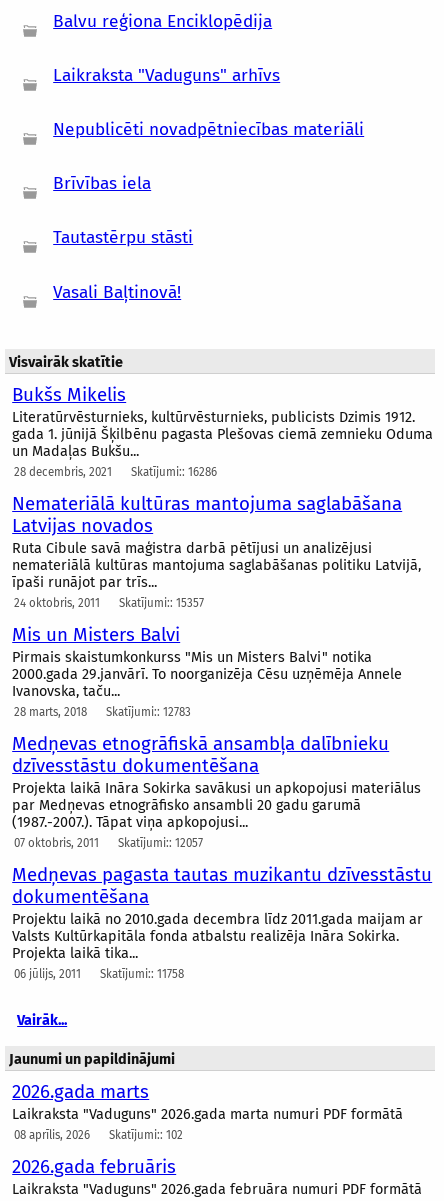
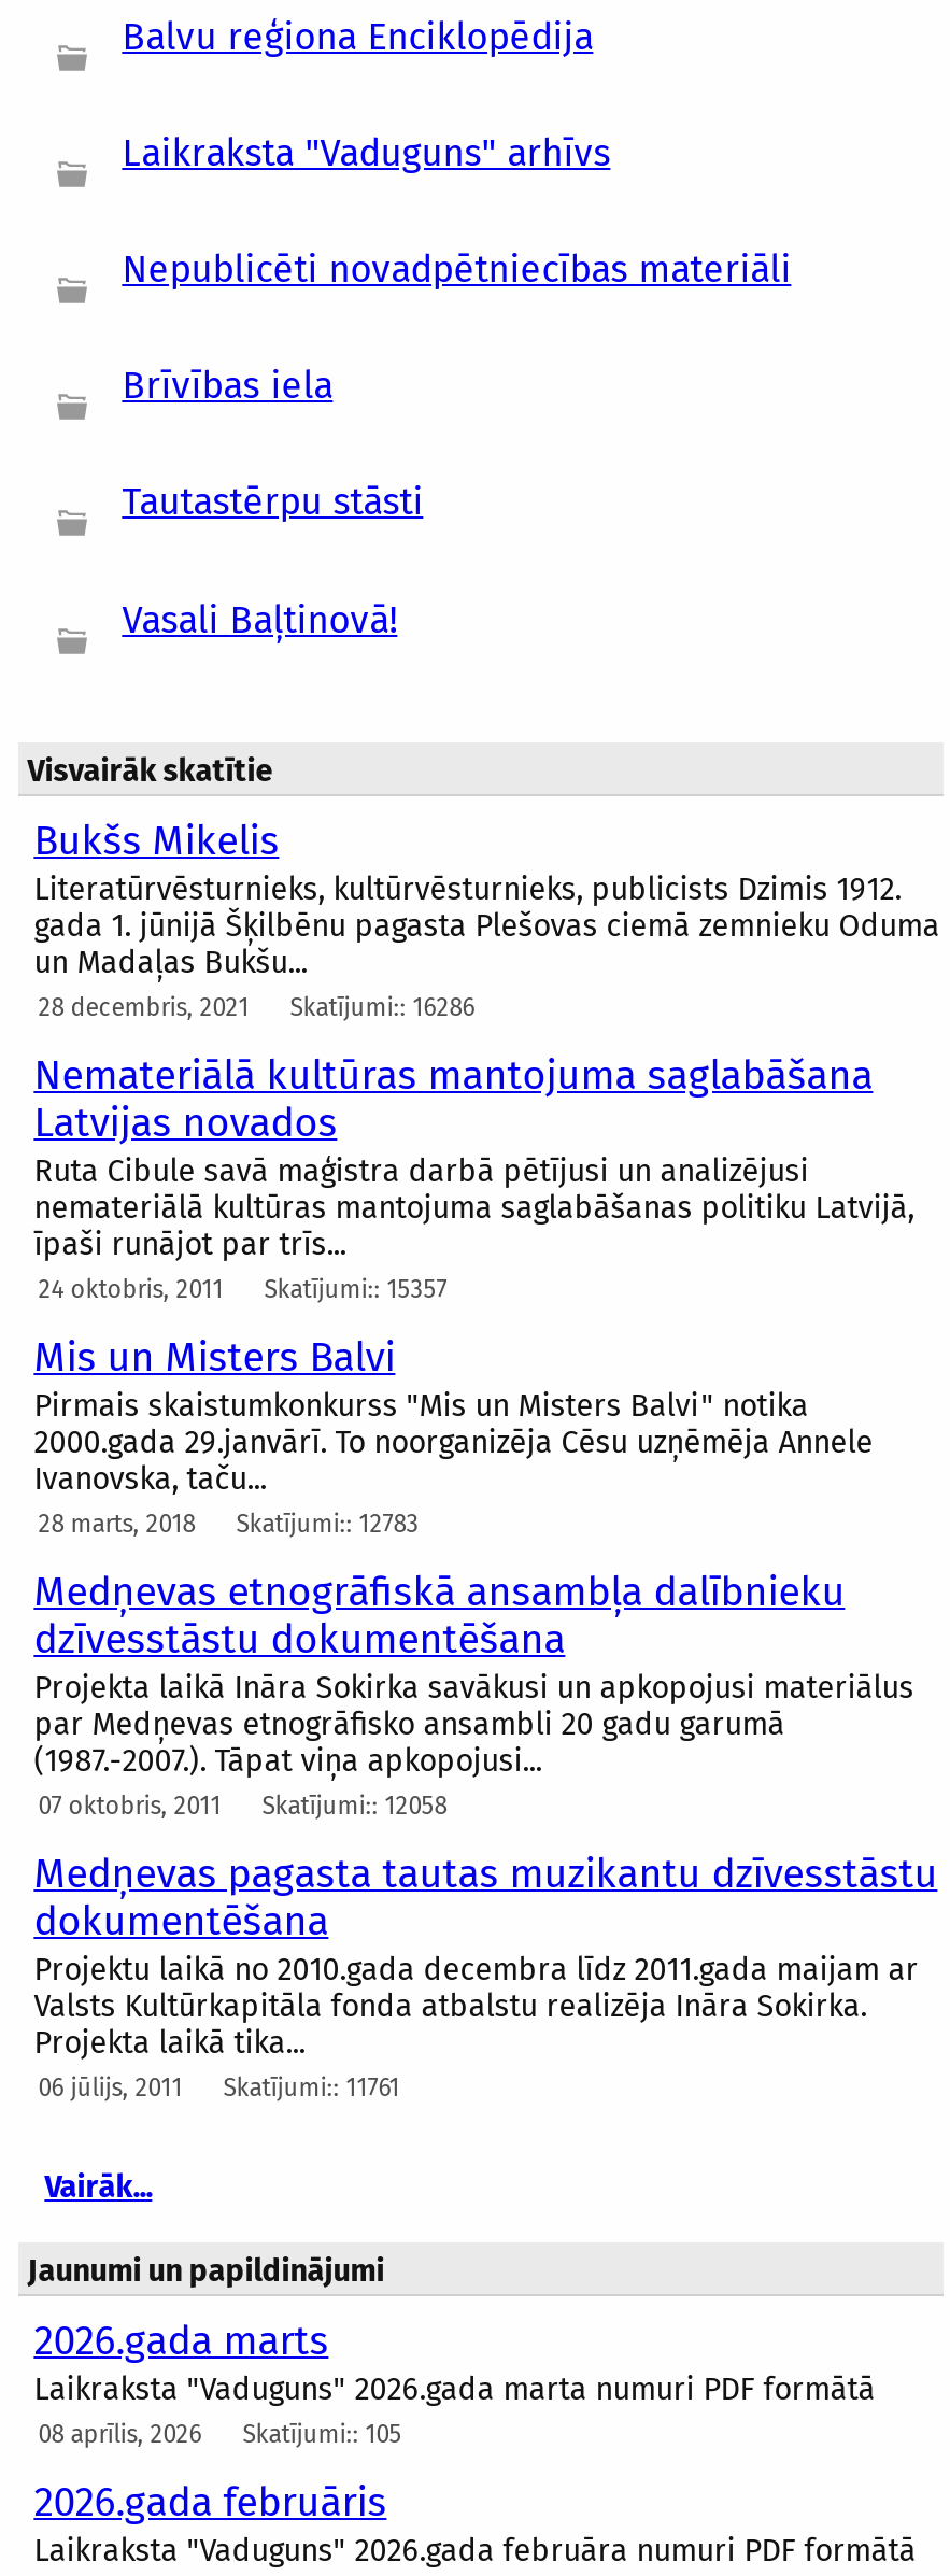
- 07 oktobris, 2011 Skatījumi:: 12057
+ 07 oktobris, 2011 Skatījumi:: 12058

- 06 jūlijs, 2011 Skatījumi:: 11758
+ 06 jūlijs, 2011 Skatījumi:: 11761

- 08 aprīlis, 2026 Skatījumi:: 102
+ 08 aprīlis, 2026 Skatījumi:: 105
